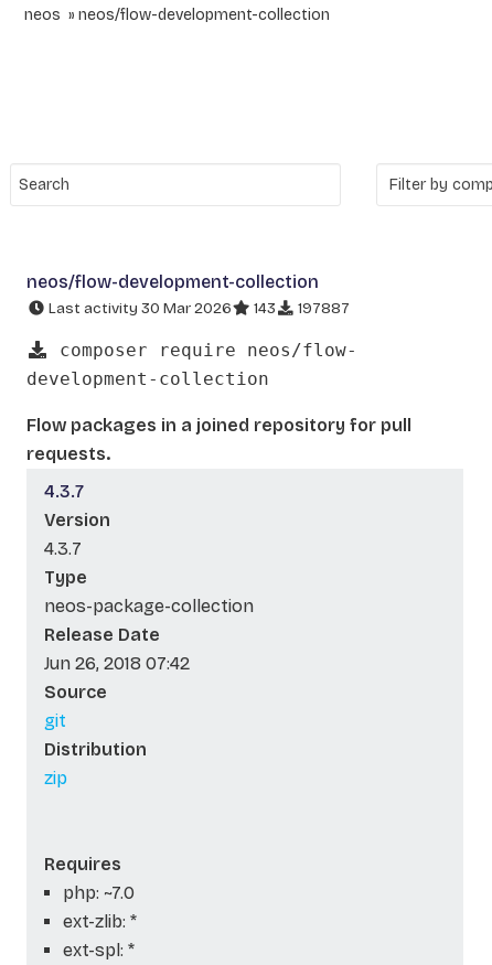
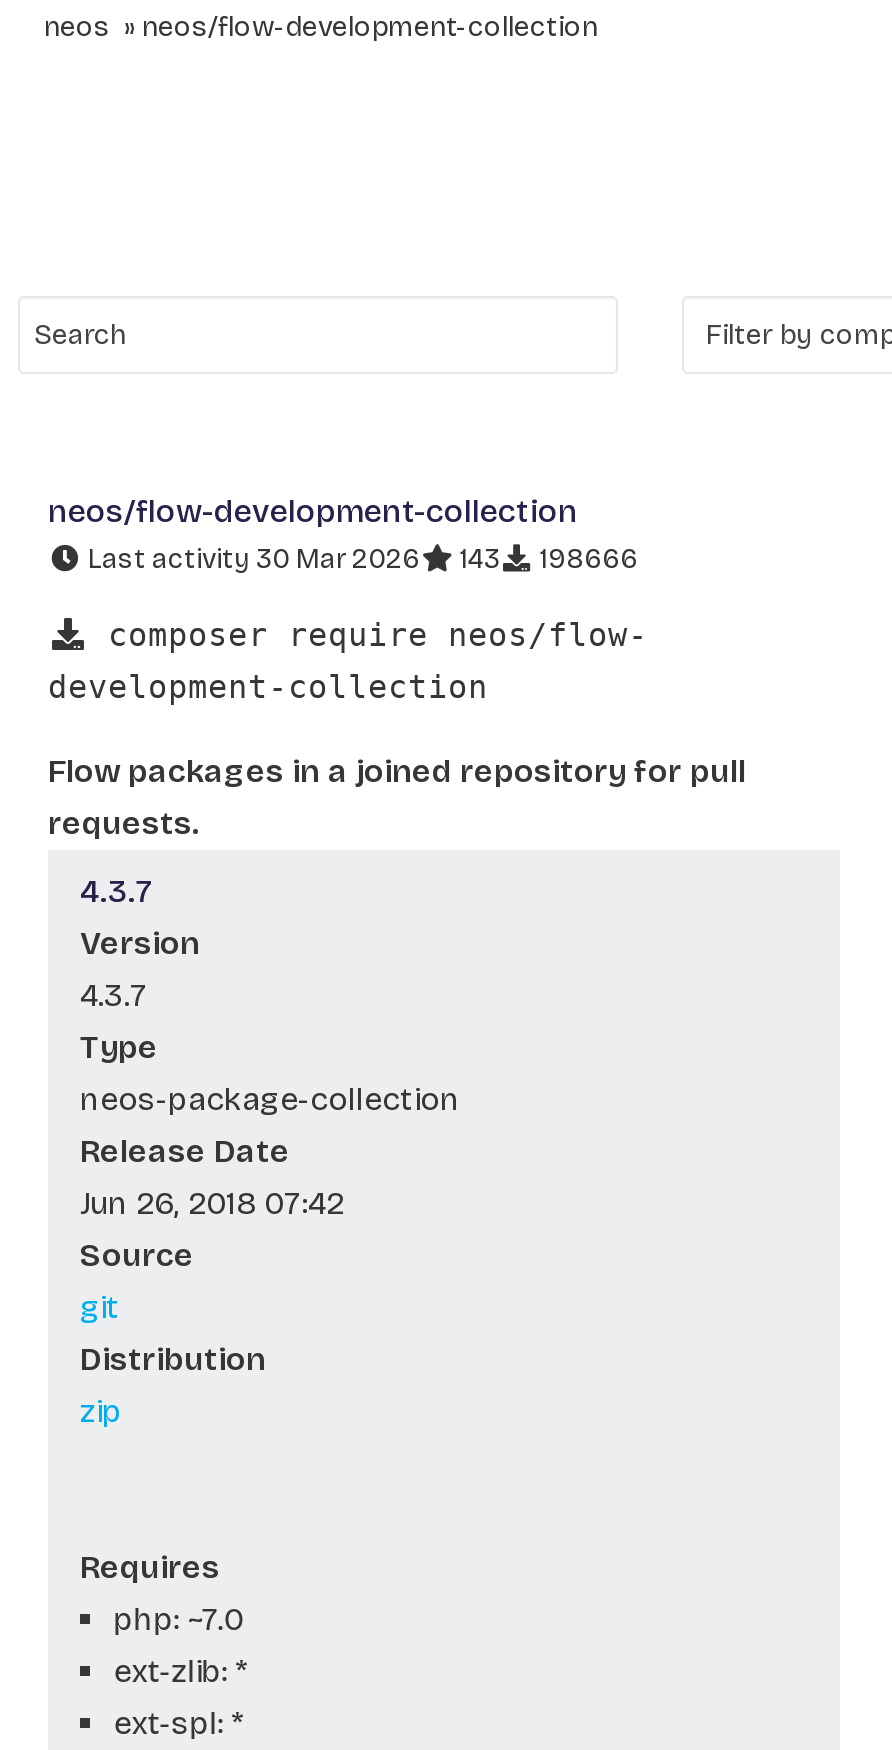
- Last activity 30 Mar 2026 143 197887
+ Last activity 30 Mar 2026 143 198666
